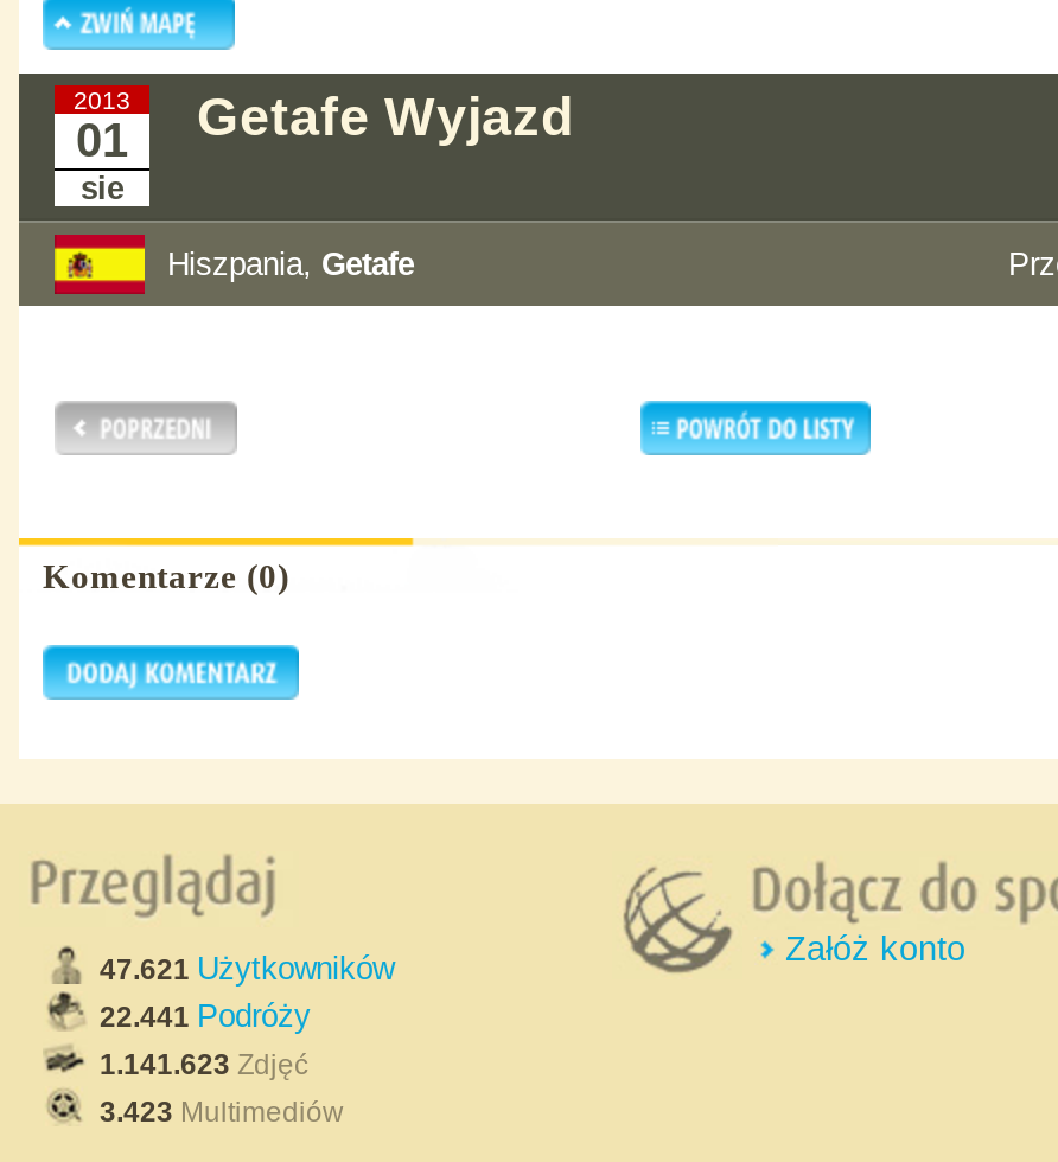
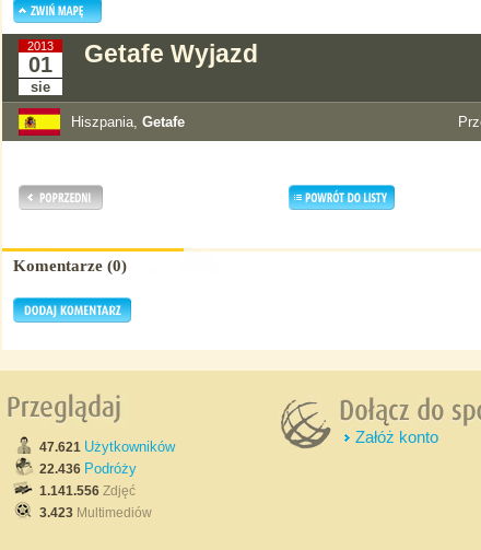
- 22.441 Podróży
+ 22.436 Podróży

- 1.141.623 Zdjęć
+ 1.141.556 Zdjęć
